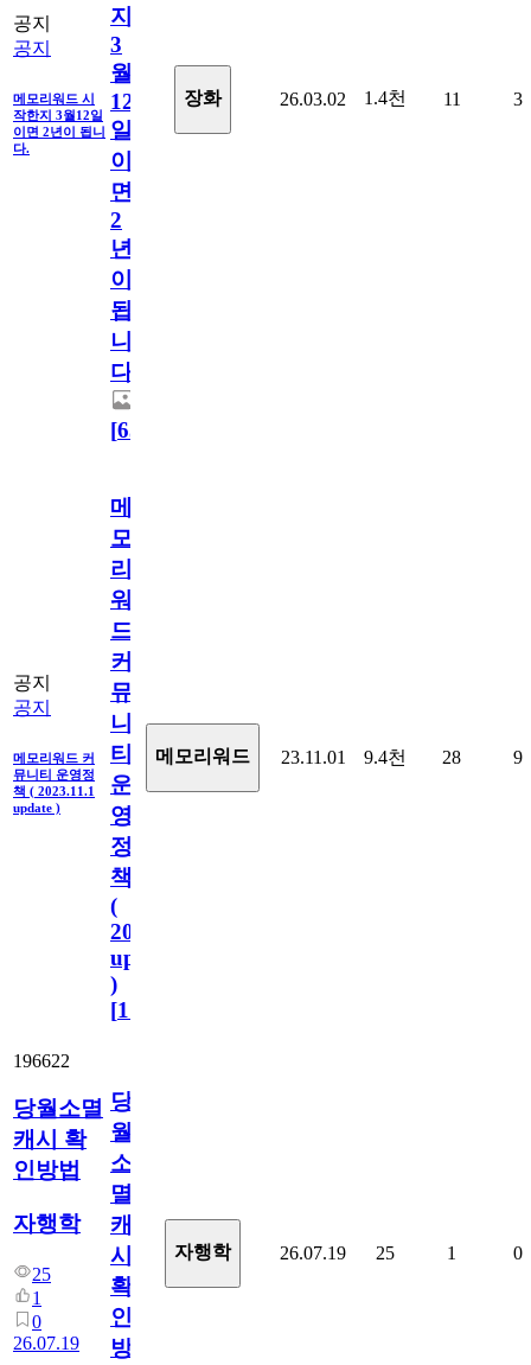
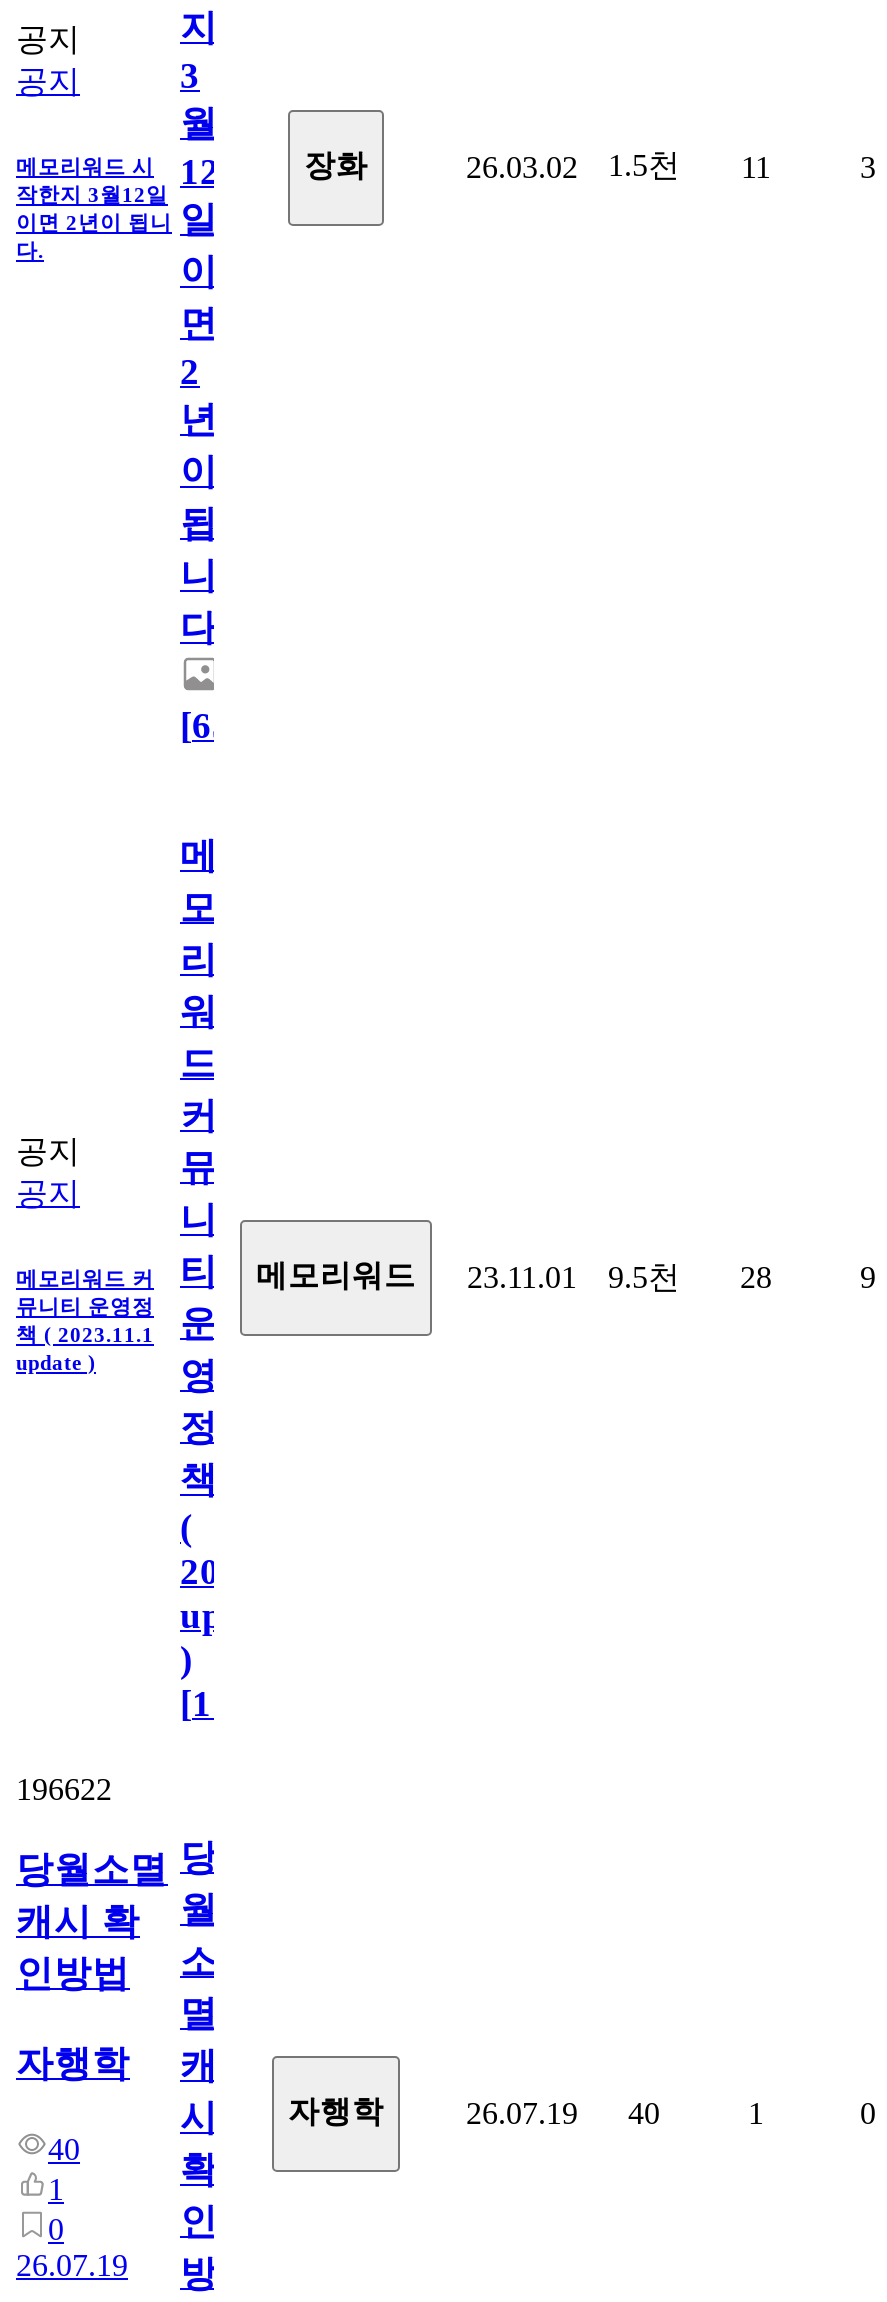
- 26.03.02 1.4천 11
+ 26.03.02 1.5천 11

- 메모리워드 커 티 메모리워드 23.11.01 9.4천 28
+ 메모리워드 커 티 메모리워드 23.11.01 9.5천 28

- 26.07.19 25
+ 26.07.19 40

- 25
+ 40
